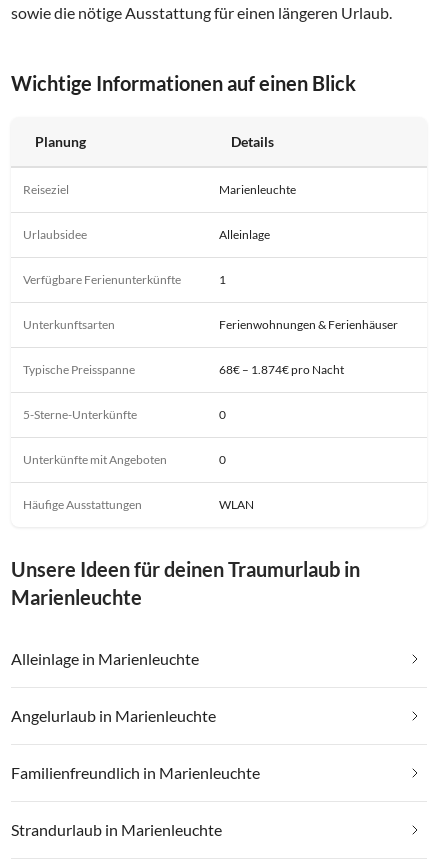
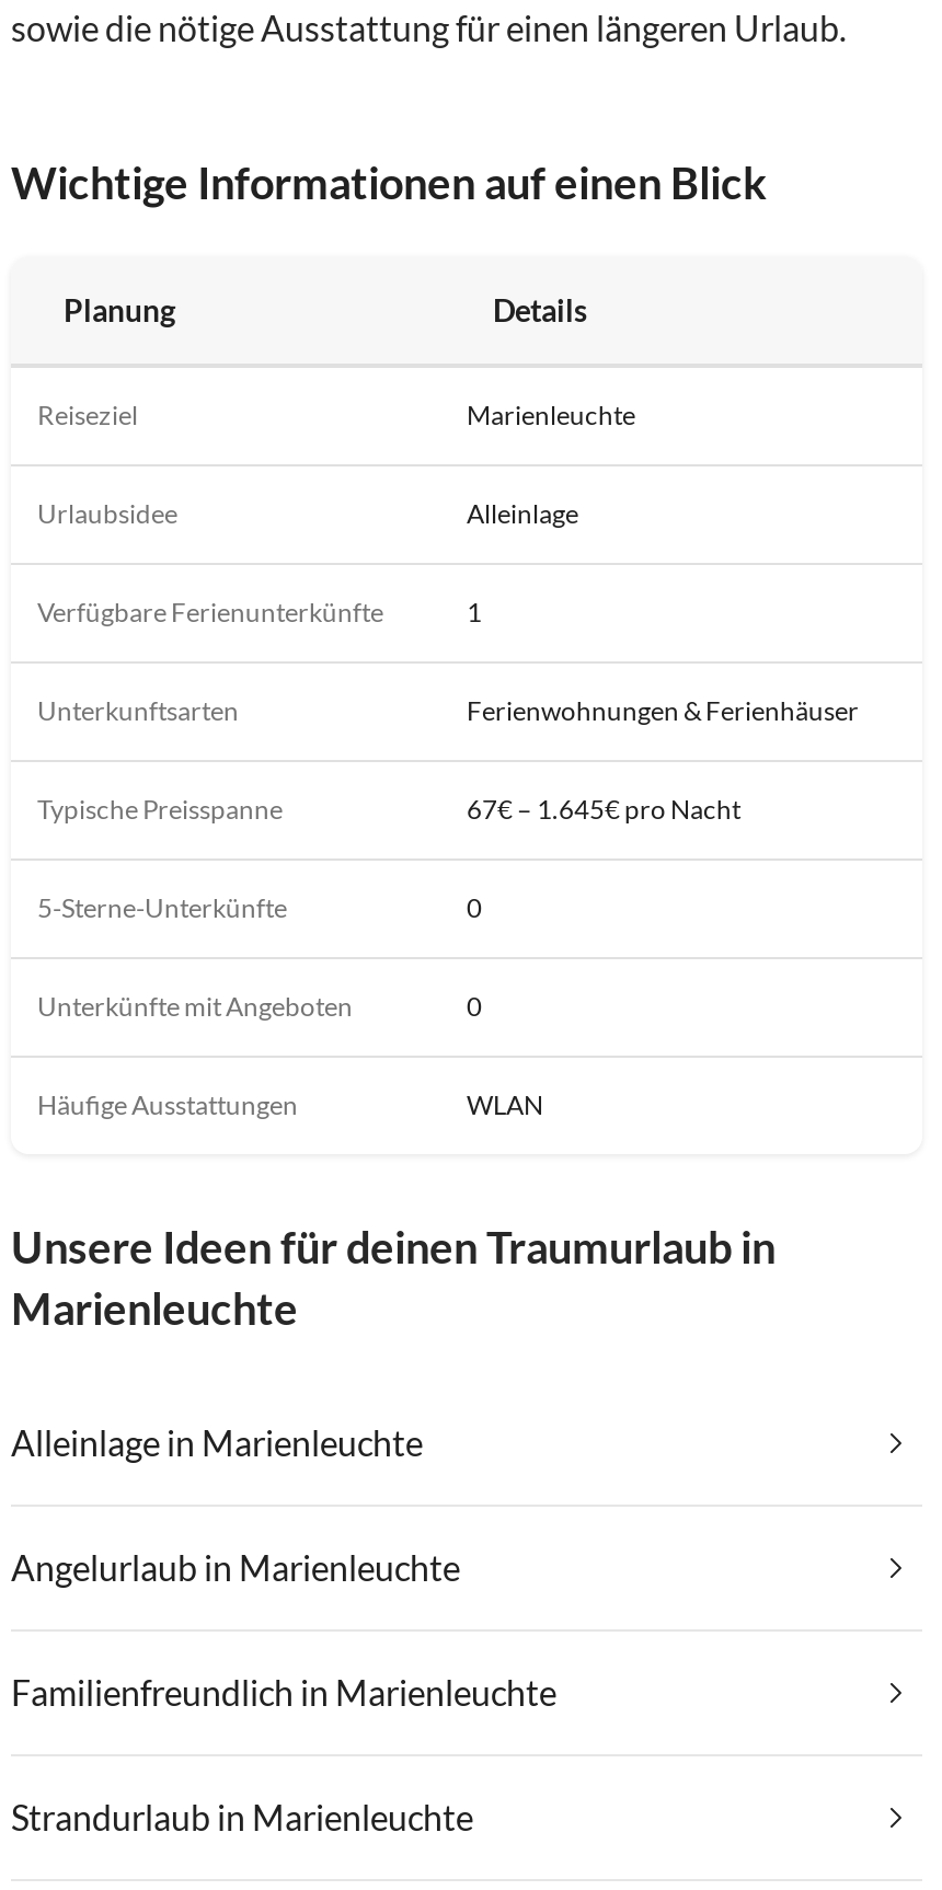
- 68€ – 1.874€ pro Nacht
+ 67€ – 1.645€ pro Nacht
